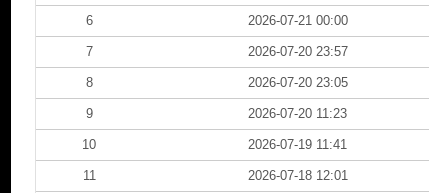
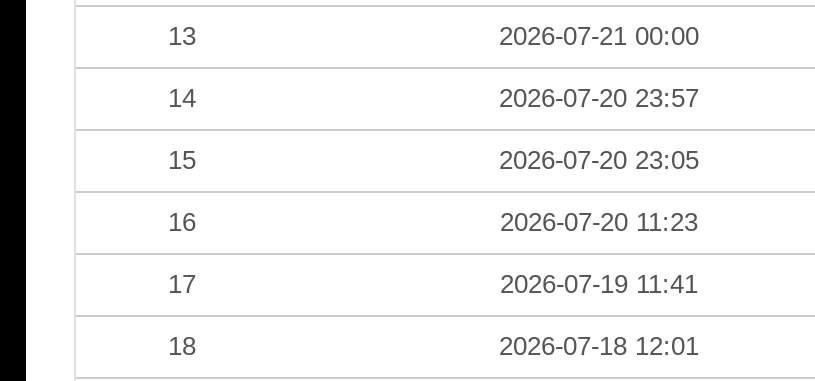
- 6
+ 13

- 7
+ 14

- 8
+ 15

- 9
+ 16

- 10
+ 17

- 11
+ 18
